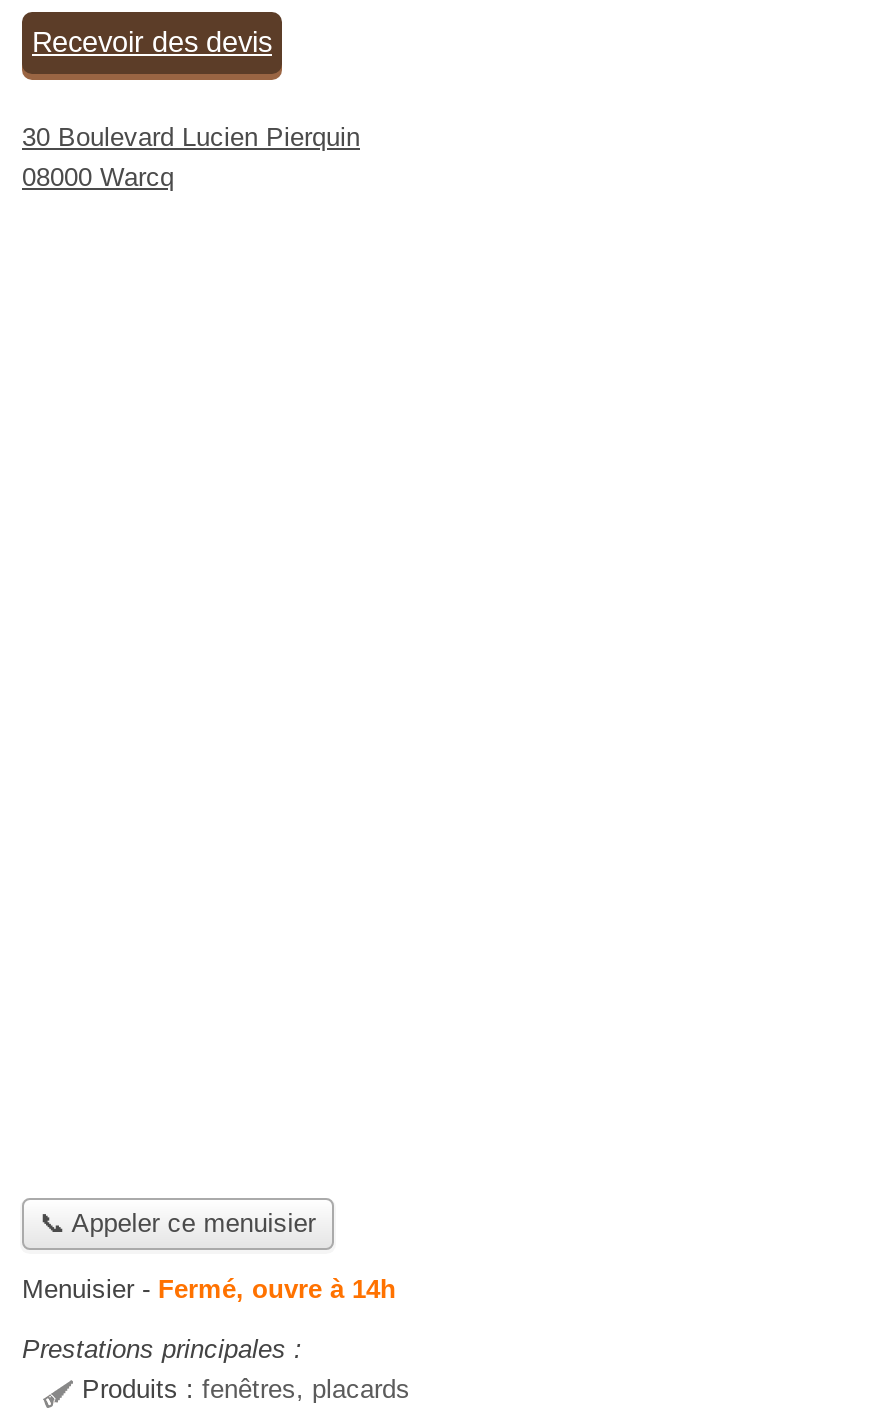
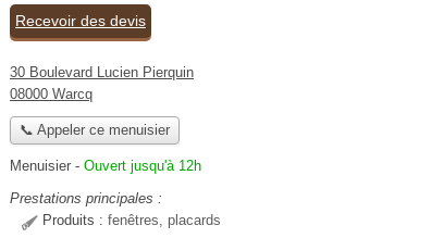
- Menuisier - Fermé, ouvre à 14h
+ Menuisier - Ouvert jusqu'à 12h
